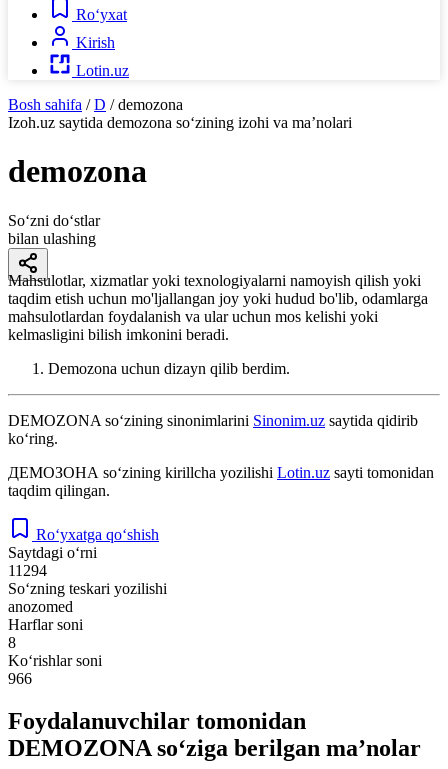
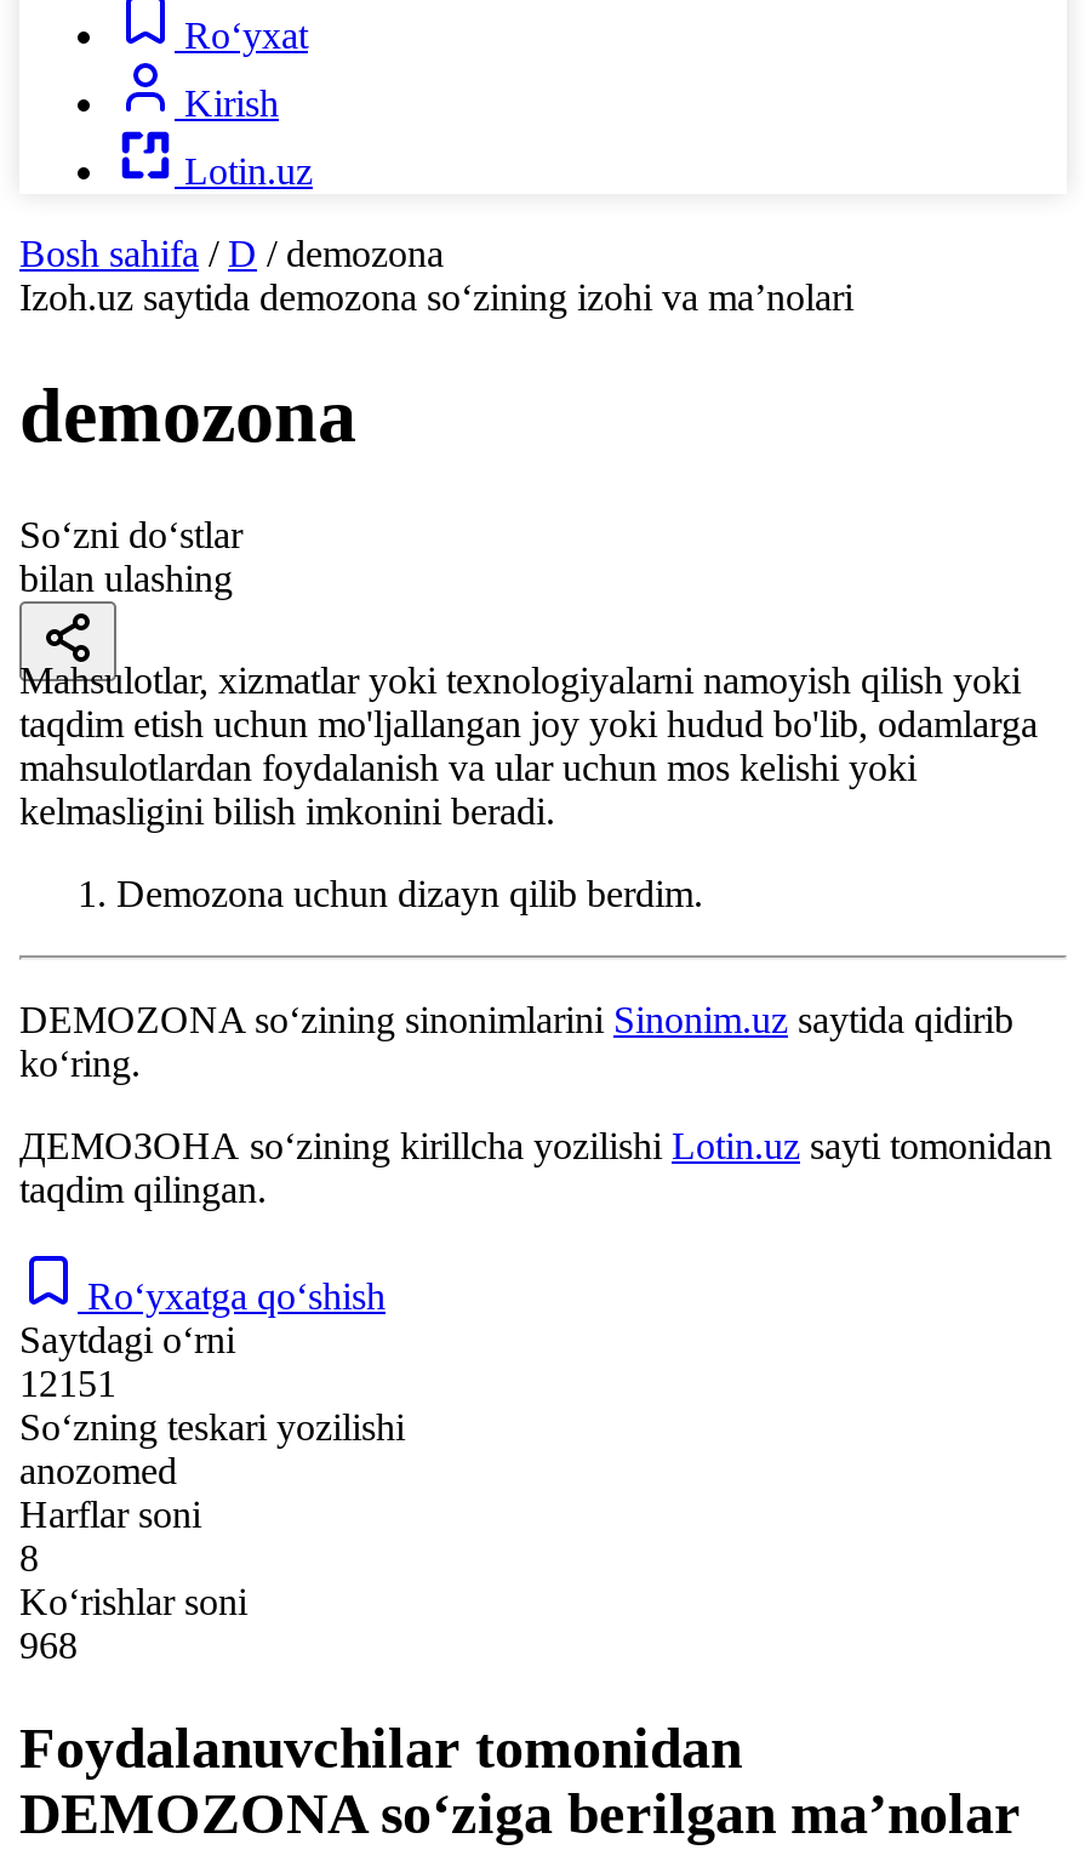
- 11294
+ 12151

- 966
+ 968
